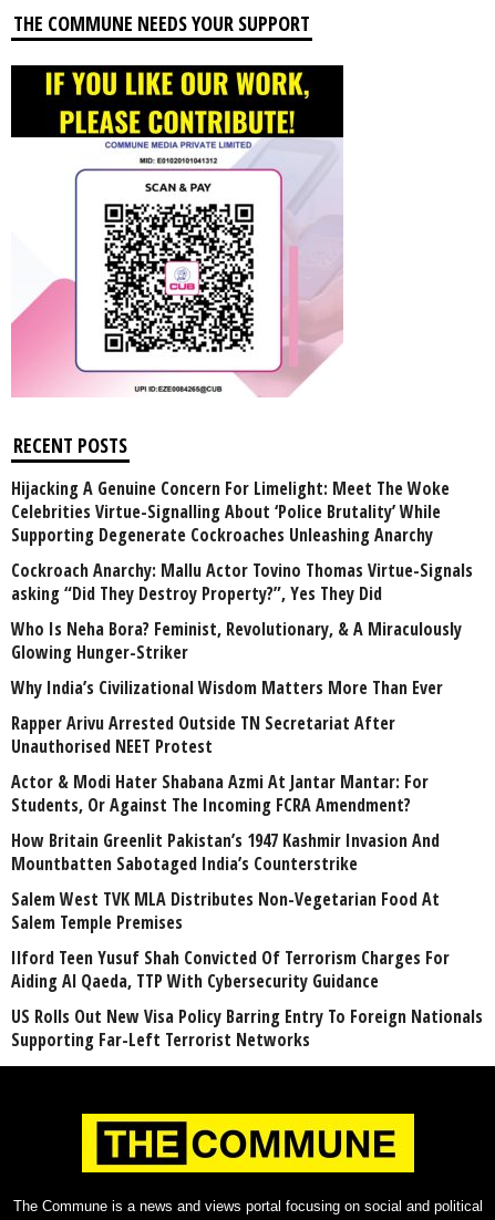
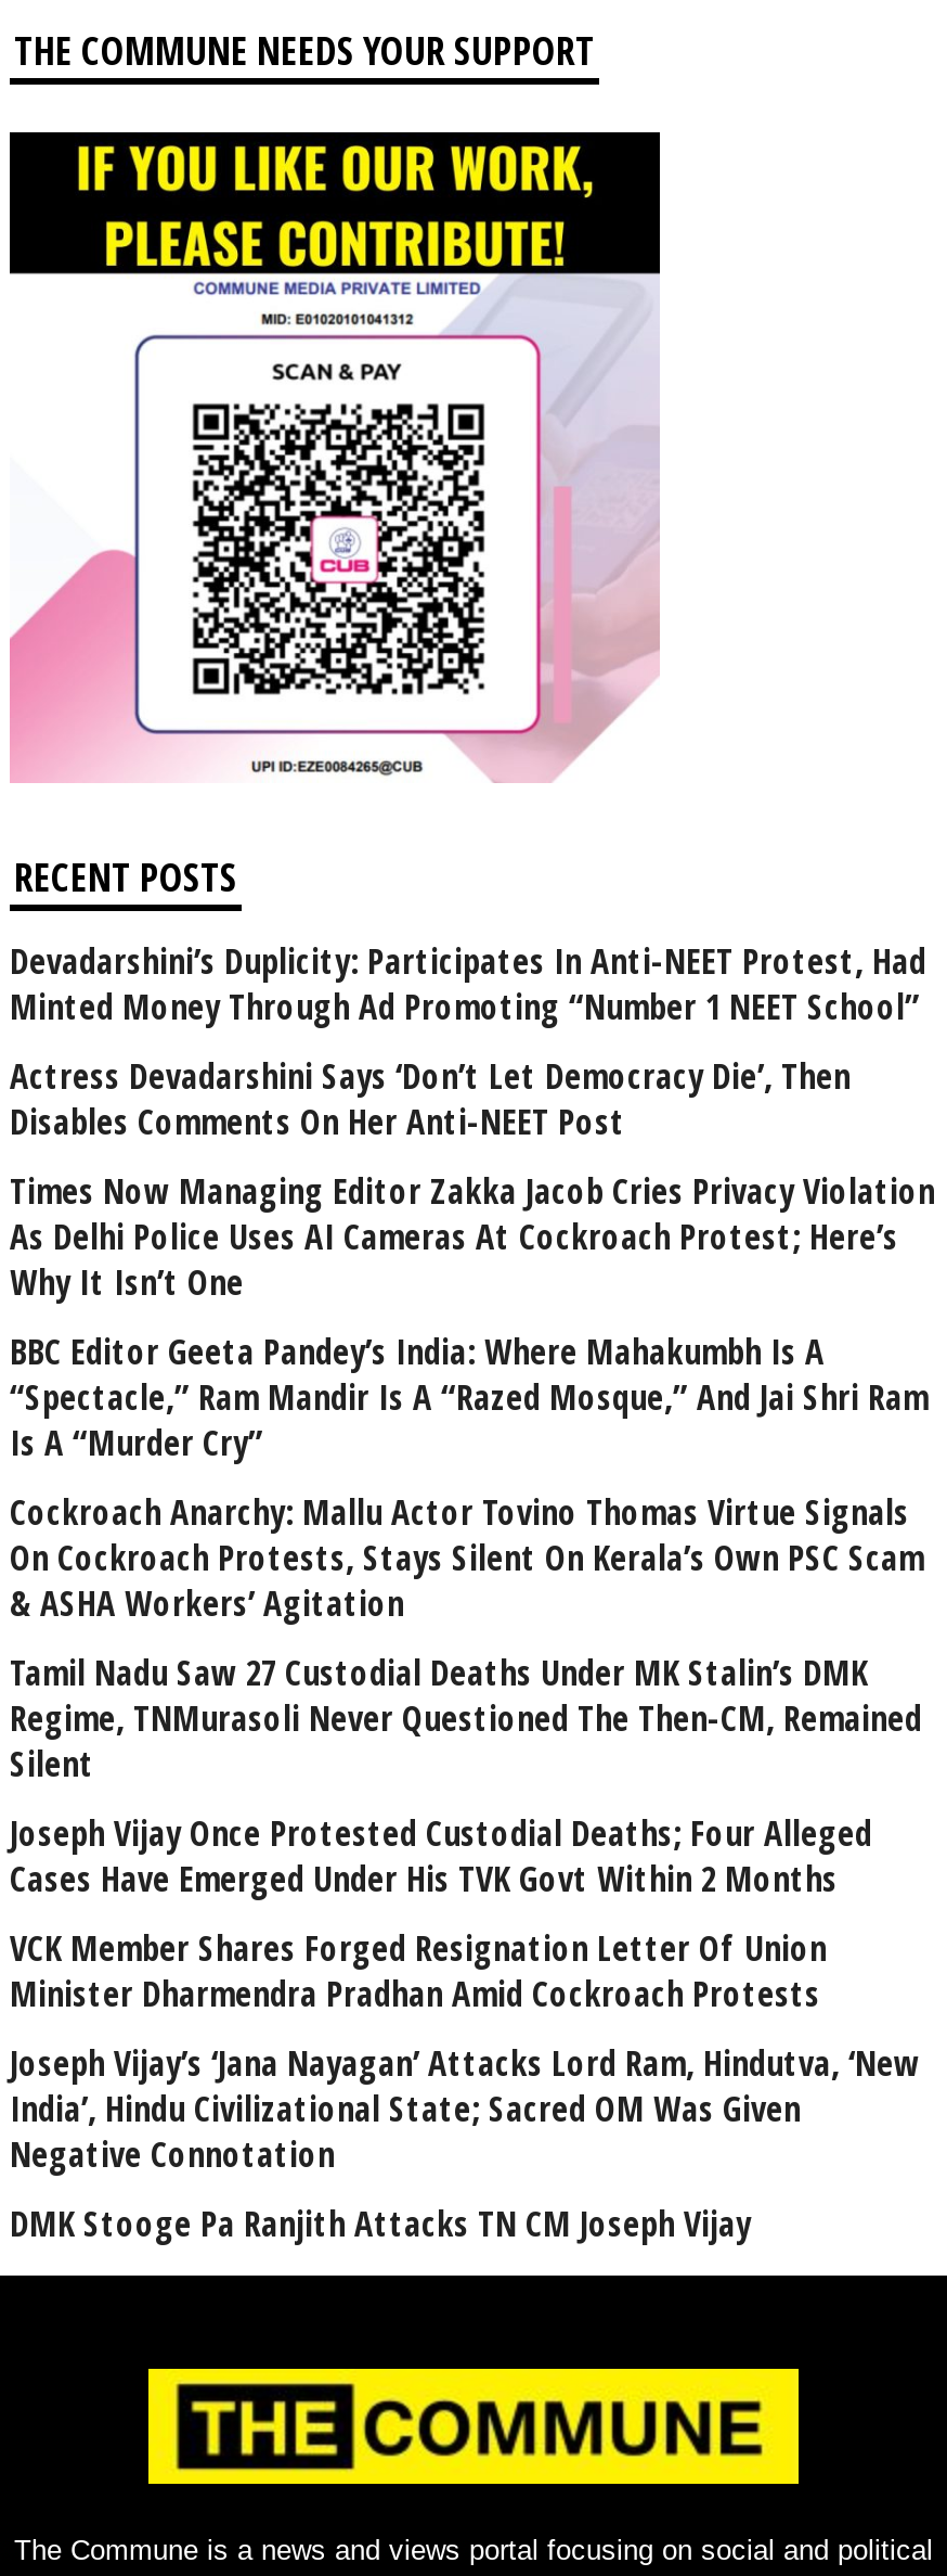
- Hijacking A Genuine Concern For Limelight: Meet The Woke
- Celebrities Virtue-Signalling About ‘Police Brutality’ While
- Supporting Degenerate Cockroaches Unleashing Anarchy
+ Devadarshini’s Duplicity: Participates In Anti-NEET Protest, Had
+ Minted Money Through Ad Promoting “Number 1 NEET School”

- Cockroach Anarchy: Mallu Actor Tovino Thomas Virtue-Signals
- asking “Did They Destroy Property?”, Yes They Did
+ Actress Devadarshini Says ‘Don’t Let Democracy Die’, Then
+ Disables Comments On Her Anti-NEET Post

- Who Is Neha Bora? Feminist, Revolutionary, & A Miraculously
- Glowing Hunger-Striker
+ Times Now Managing Editor Zakka Jacob Cries Privacy Violation
+ As Delhi Police Uses AI Cameras At Cockroach Protest; Here’s
+ Why It Isn’t One

- Why India’s Civilizational Wisdom Matters More Than Ever
+ BBC Editor Geeta Pandey’s India: Where Mahakumbh Is A
+ “Spectacle,” Ram Mandir Is A “Razed Mosque,” And Jai Shri Ram
+ Is A “Murder Cry”

- Rapper Arivu Arrested Outside TN Secretariat After
- Unauthorised NEET Protest
+ Cockroach Anarchy: Mallu Actor Tovino Thomas Virtue Signals
+ On Cockroach Protests, Stays Silent On Kerala’s Own PSC Scam
+ & ASHA Workers’ Agitation

- Actor & Modi Hater Shabana Azmi At Jantar Mantar: For
- Students, Or Against The Incoming FCRA Amendment?
+ Tamil Nadu Saw 27 Custodial Deaths Under MK Stalin’s DMK
+ Regime, TNMurasoli Never Questioned The Then-CM, Remained
+ Silent

- How Britain Greenlit Pakistan’s 1947 Kashmir Invasion And
- Mountbatten Sabotaged India’s Counterstrike
+ Joseph Vijay Once Protested Custodial Deaths; Four Alleged
+ Cases Have Emerged Under His TVK Govt Within 2 Months

- Salem West TVK MLA Distributes Non-Vegetarian Food At
- Salem Temple Premises
+ VCK Member Shares Forged Resignation Letter Of Union
+ Minister Dharmendra Pradhan Amid Cockroach Protests

- Ilford Teen Yusuf Shah Convicted Of Terrorism Charges For
- Aiding Al Qaeda, TTP With Cybersecurity Guidance
+ Joseph Vijay’s ‘Jana Nayagan’ Attacks Lord Ram, Hindutva, ‘New
+ India’, Hindu Civilizational State; Sacred OM Was Given
+ Negative Connotation

- US Rolls Out New Visa Policy Barring Entry To Foreign Nationals
- Supporting Far-Left Terrorist Networks
+ DMK Stooge Pa Ranjith Attacks TN CM Joseph Vijay
